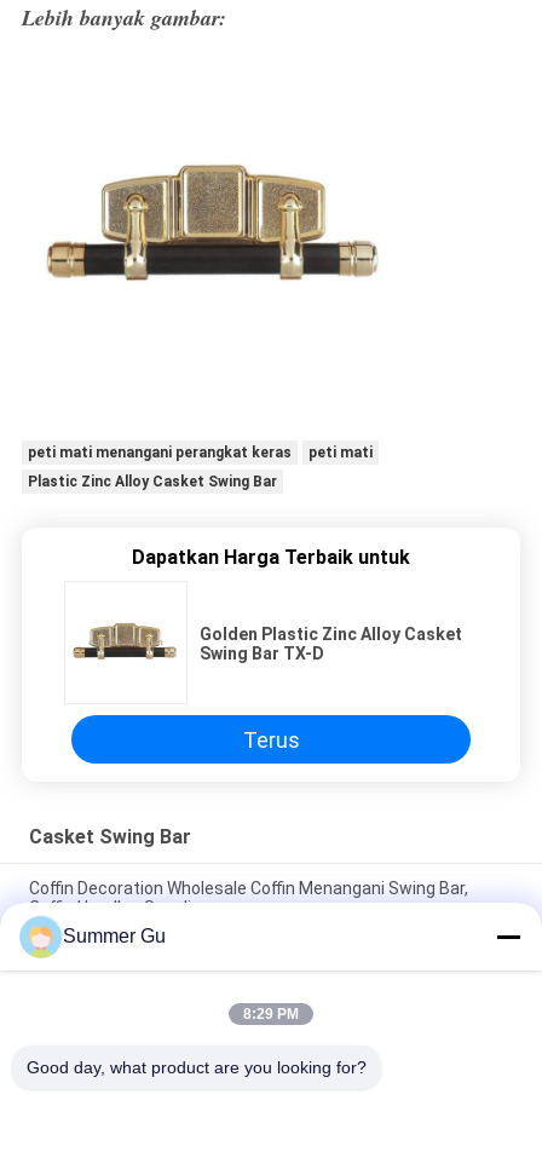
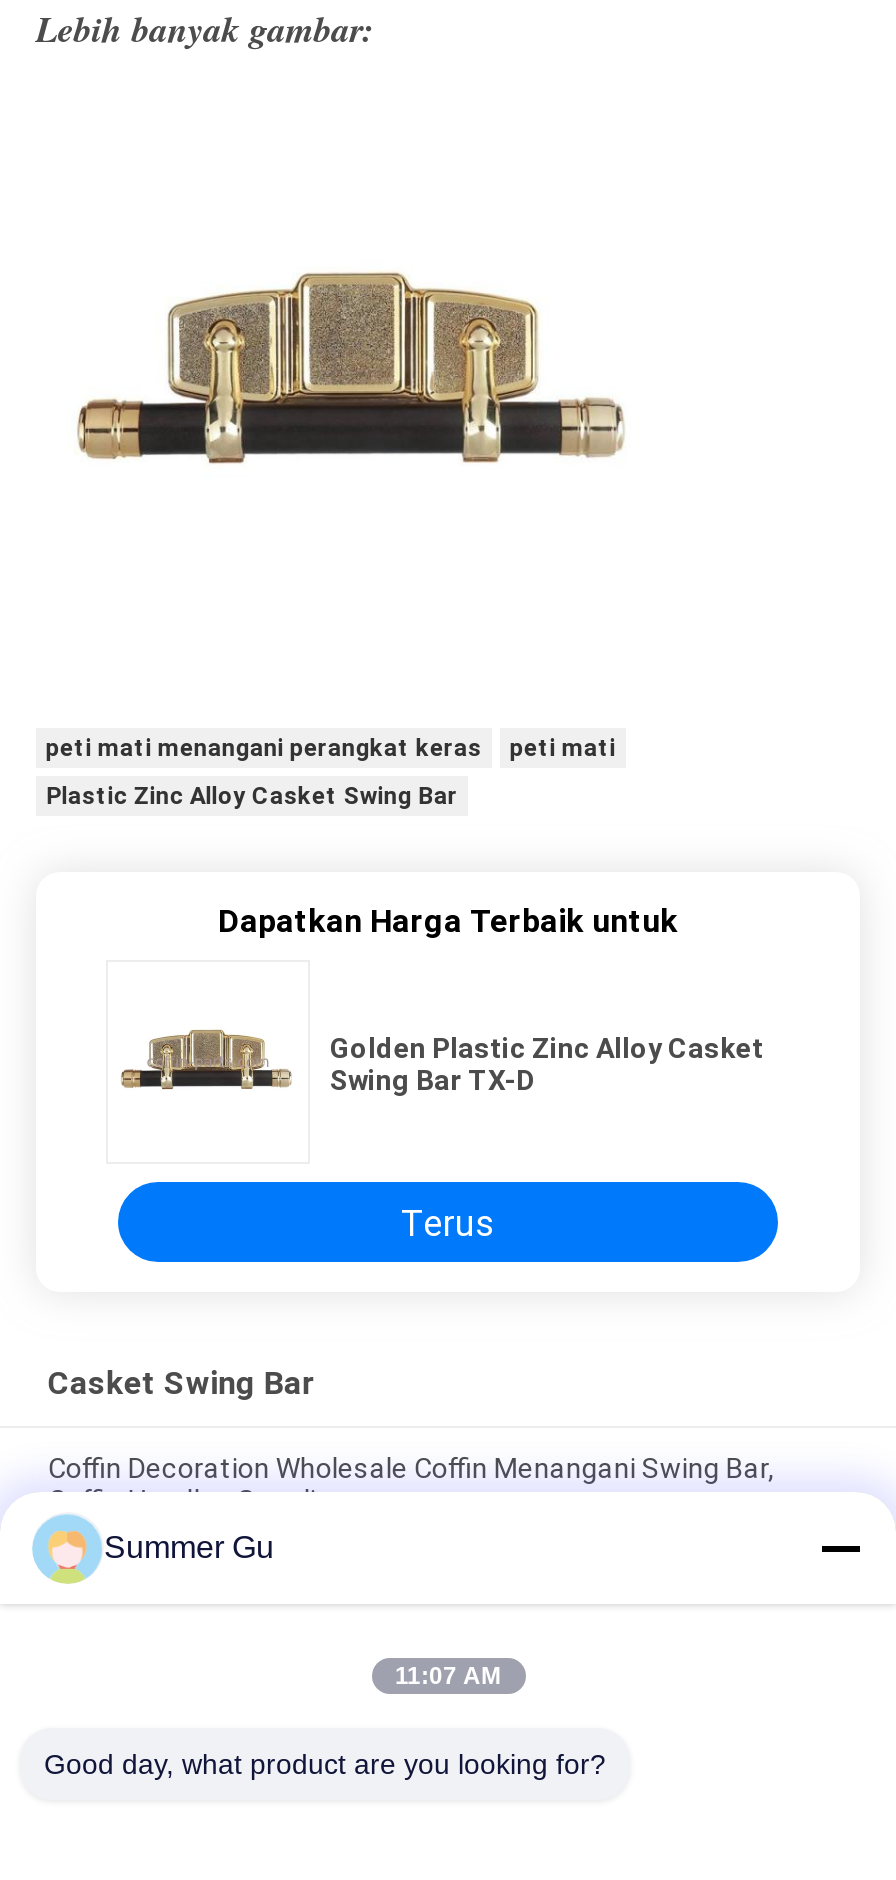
- 8:29 PM
+ 11:07 AM
